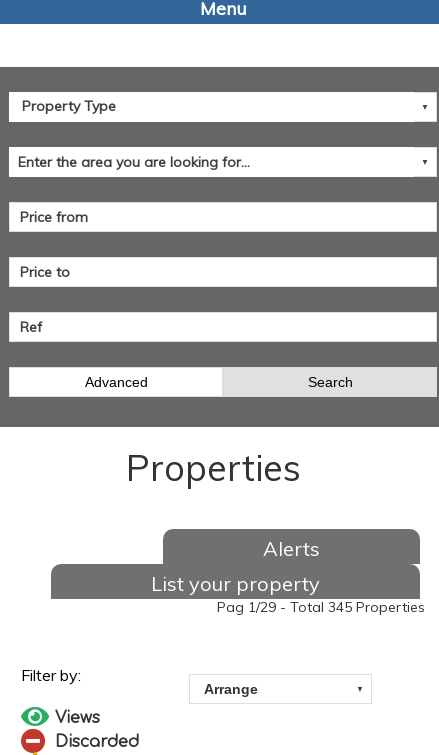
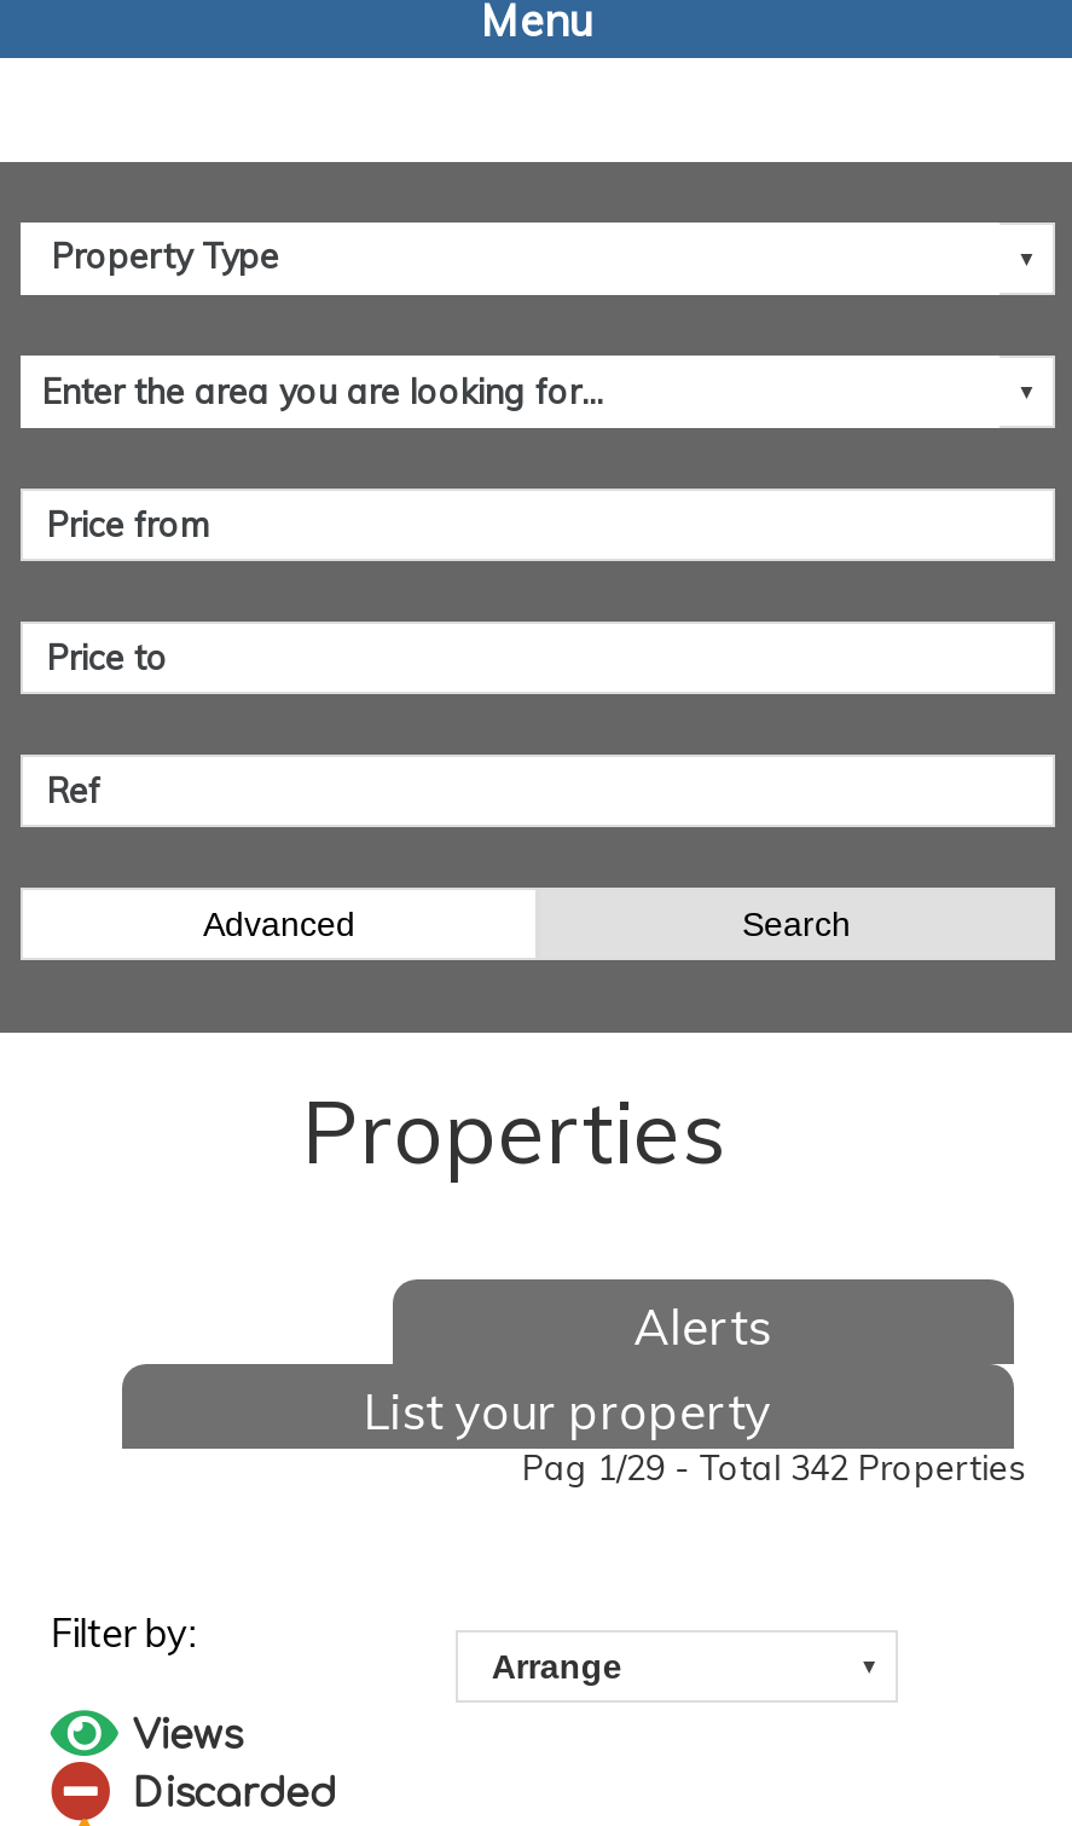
- Pag 1/29 - Total 345 Properties
+ Pag 1/29 - Total 342 Properties
